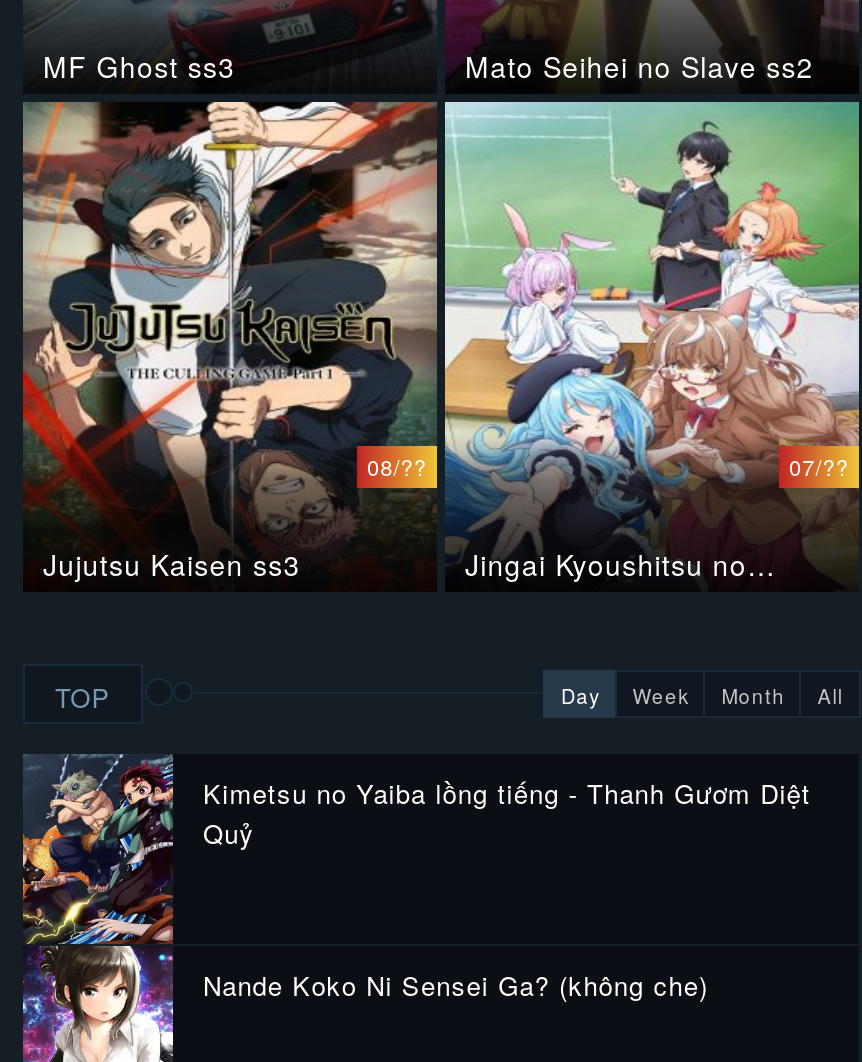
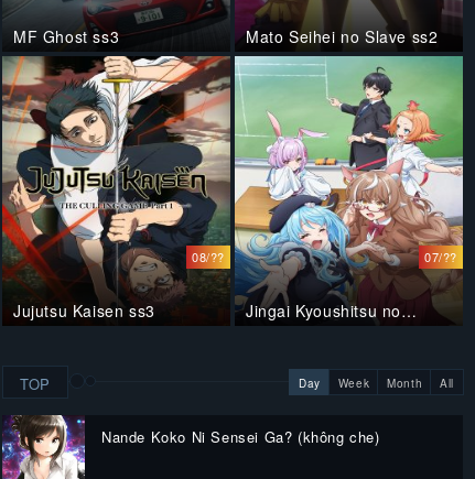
- [image]
- Kimetsu no Yaiba lồng tiếng - Thanh Gươm Diệt
- Quỷ
